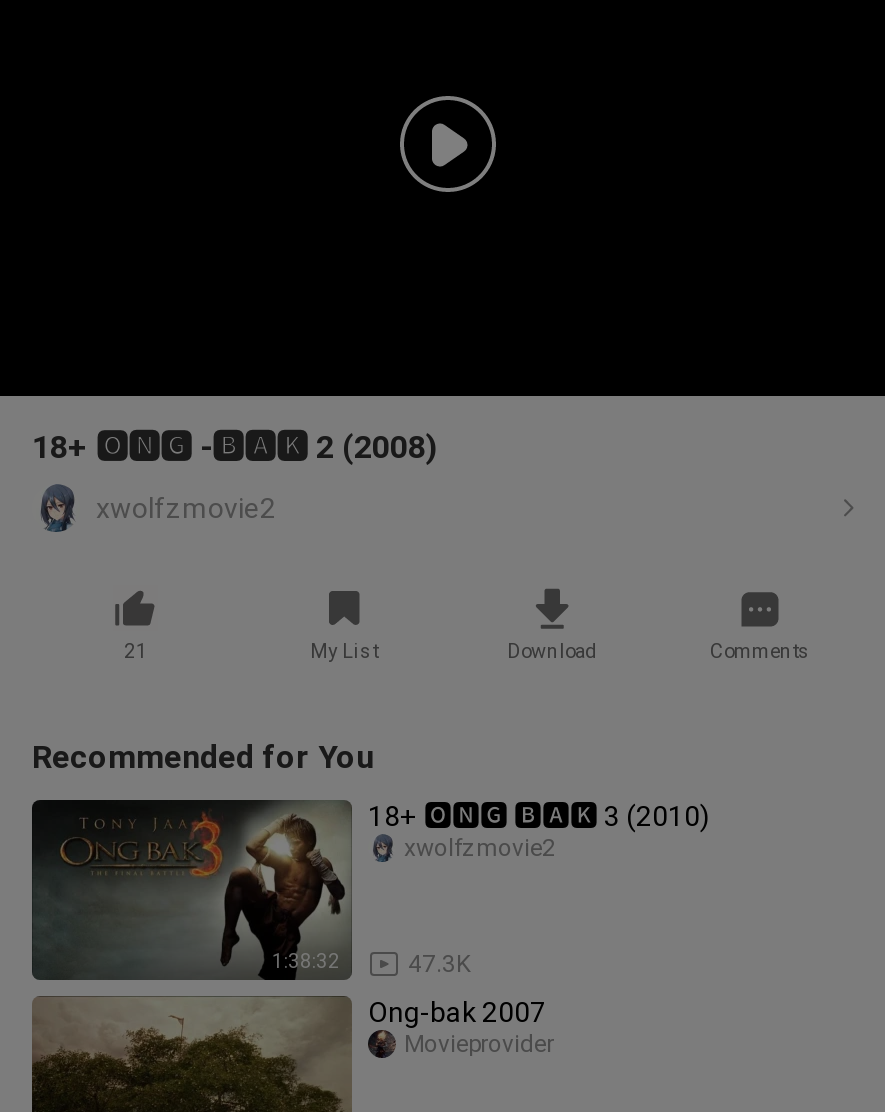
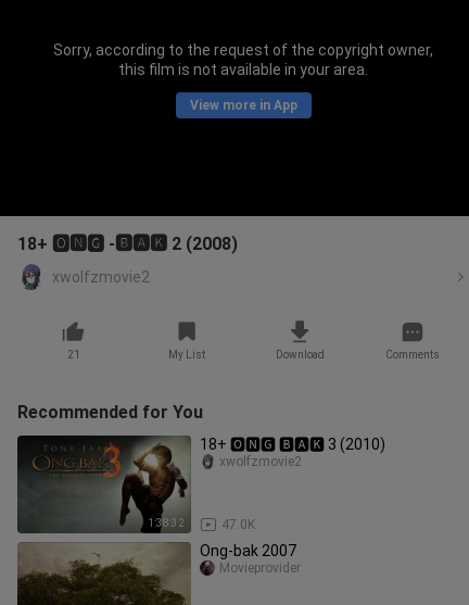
+ Sorry, according to the request of the copyright owner,
+ this film is not available in your area.
+ View more in App

- 47.3K
+ 47.0K
